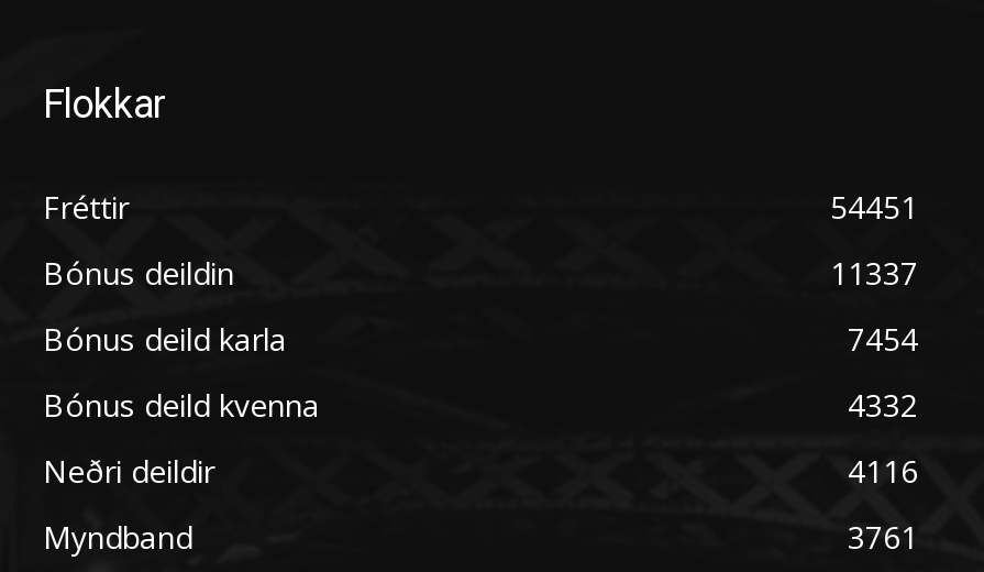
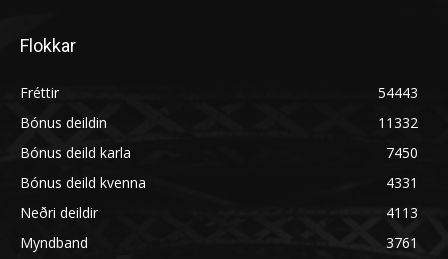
- 54451
+ 54443

- 11337
+ 11332

- 7454
+ 7450

- 4332
+ 4331

- 4116
+ 4113
